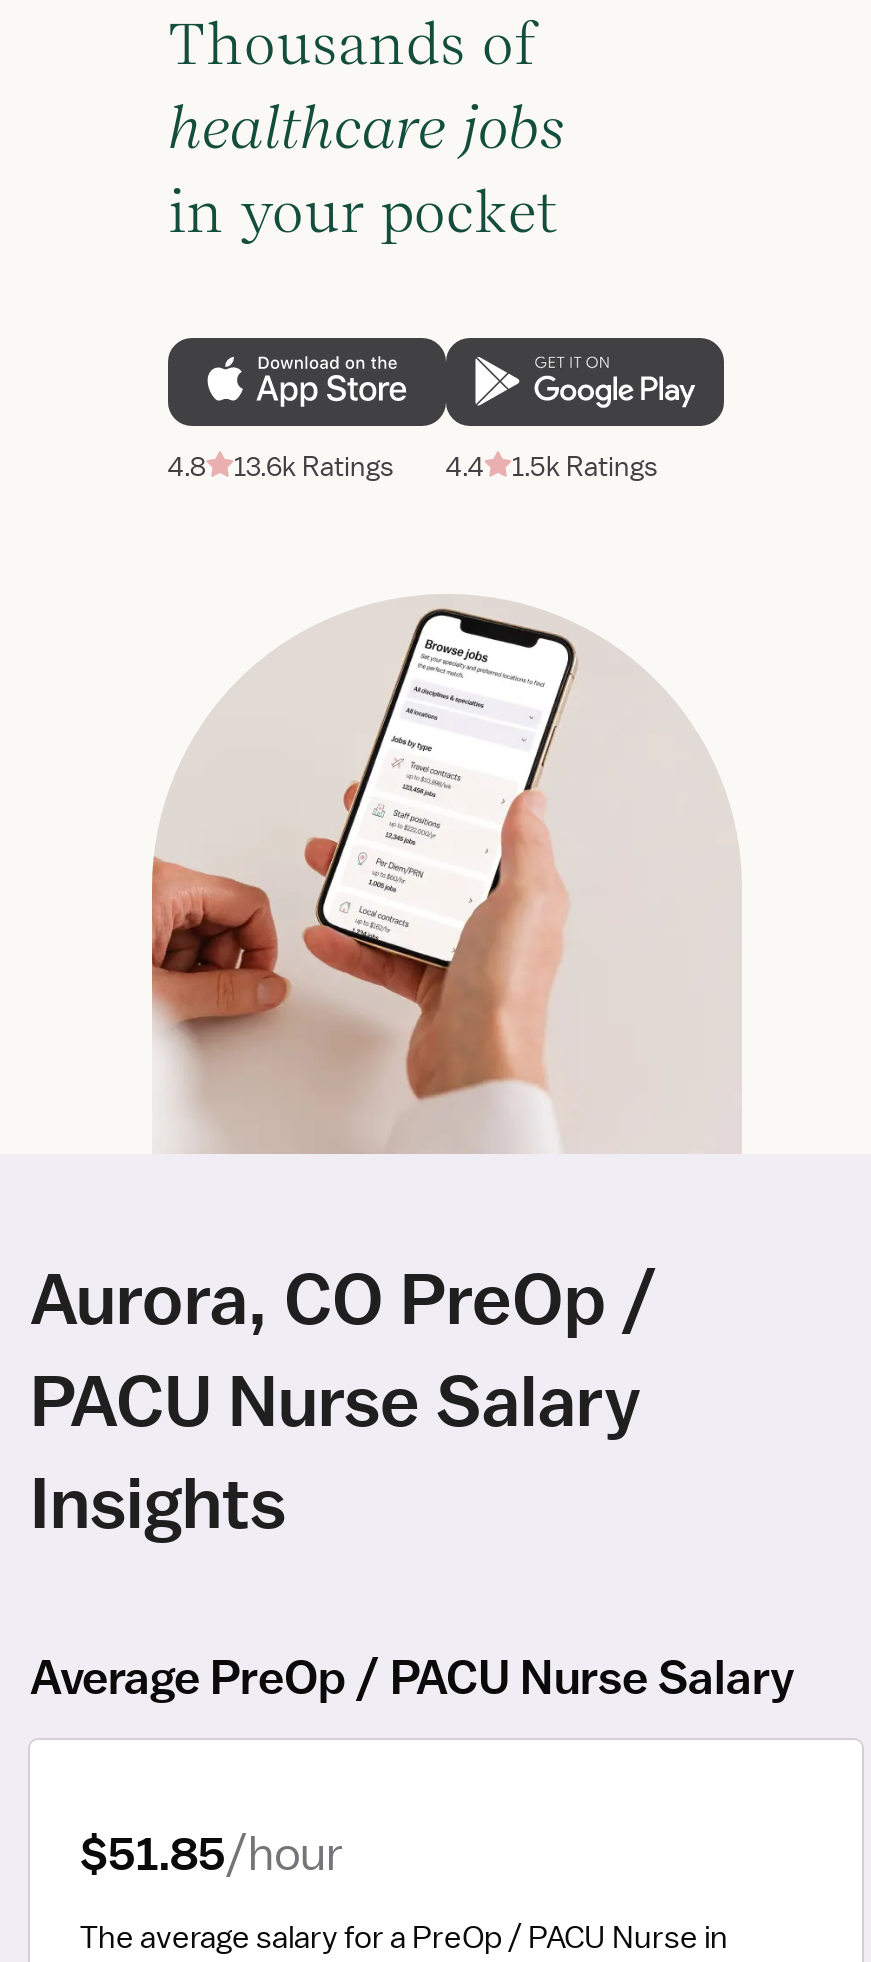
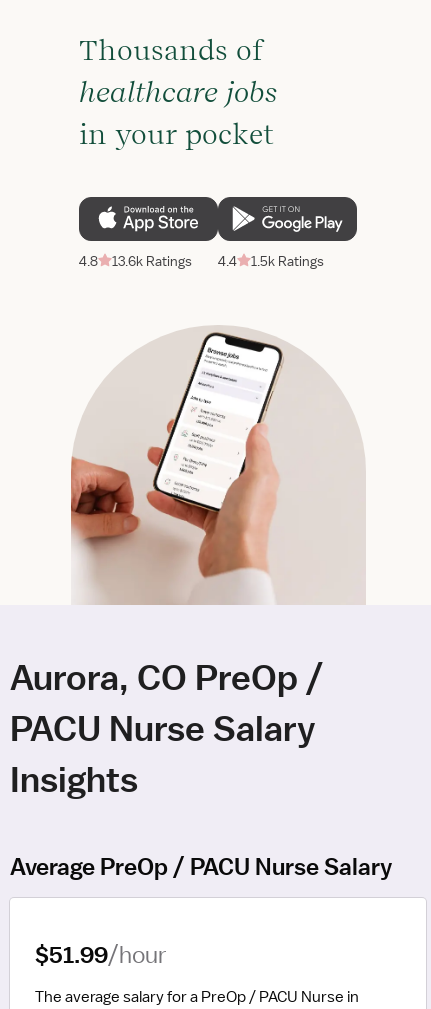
- $51.85/hour
+ $51.99/hour
